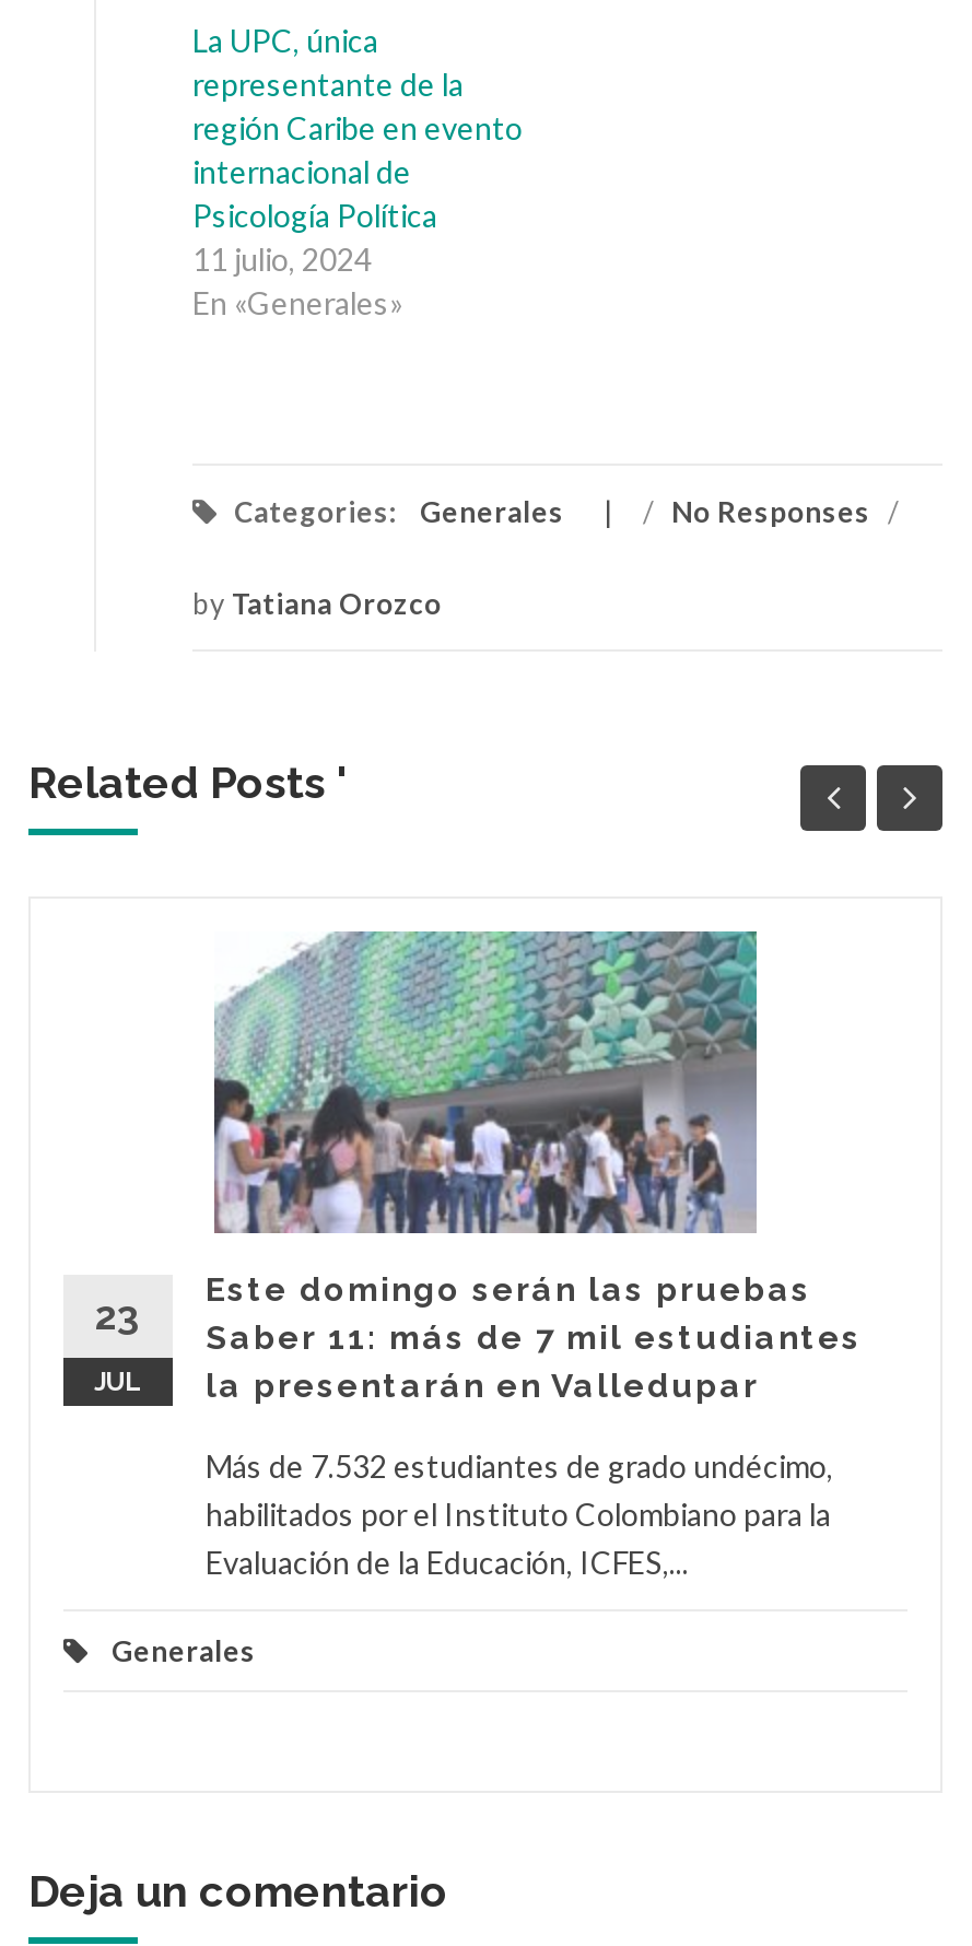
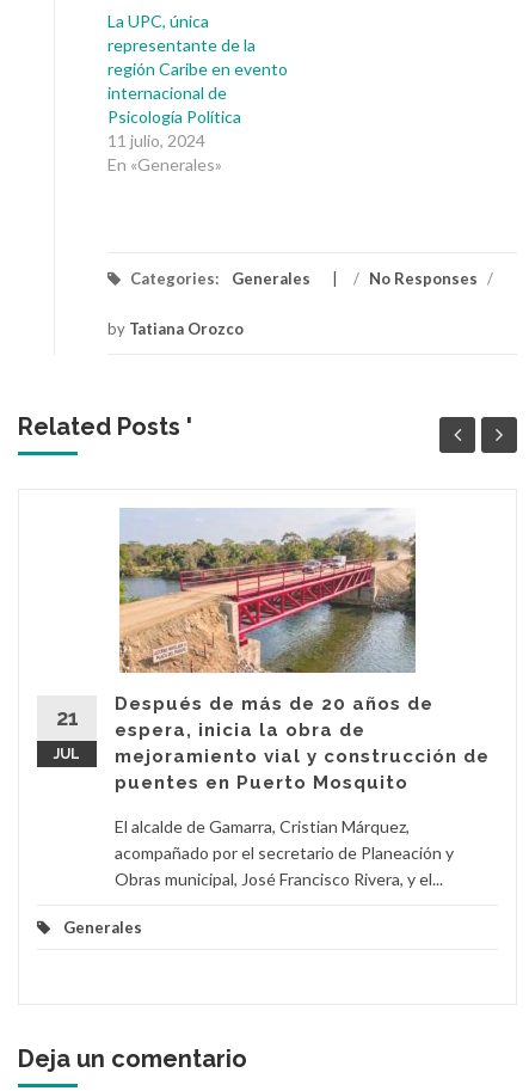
- [image]
- Este domingo serán las pruebas
- Saber 11: más de 7 mil estudiantes
- la presentarán en Valledupar
+ [image]
+ Después de más de 20 años de
+ espera, inicia la obra de
+ mejoramiento vial y construcción de
+ puentes en Puerto Mosquito

- 23
+ 21

- Más de 7.532 estudiantes de grado undécimo,
- habilitados por el Instituto Colombiano para la
- Evaluación de la Educación, ICFES,...
+ El alcalde de Gamarra, Cristian Márquez,
+ acompañado por el secretario de Planeación y
+ Obras municipal, José Francisco Rivera, y el...
